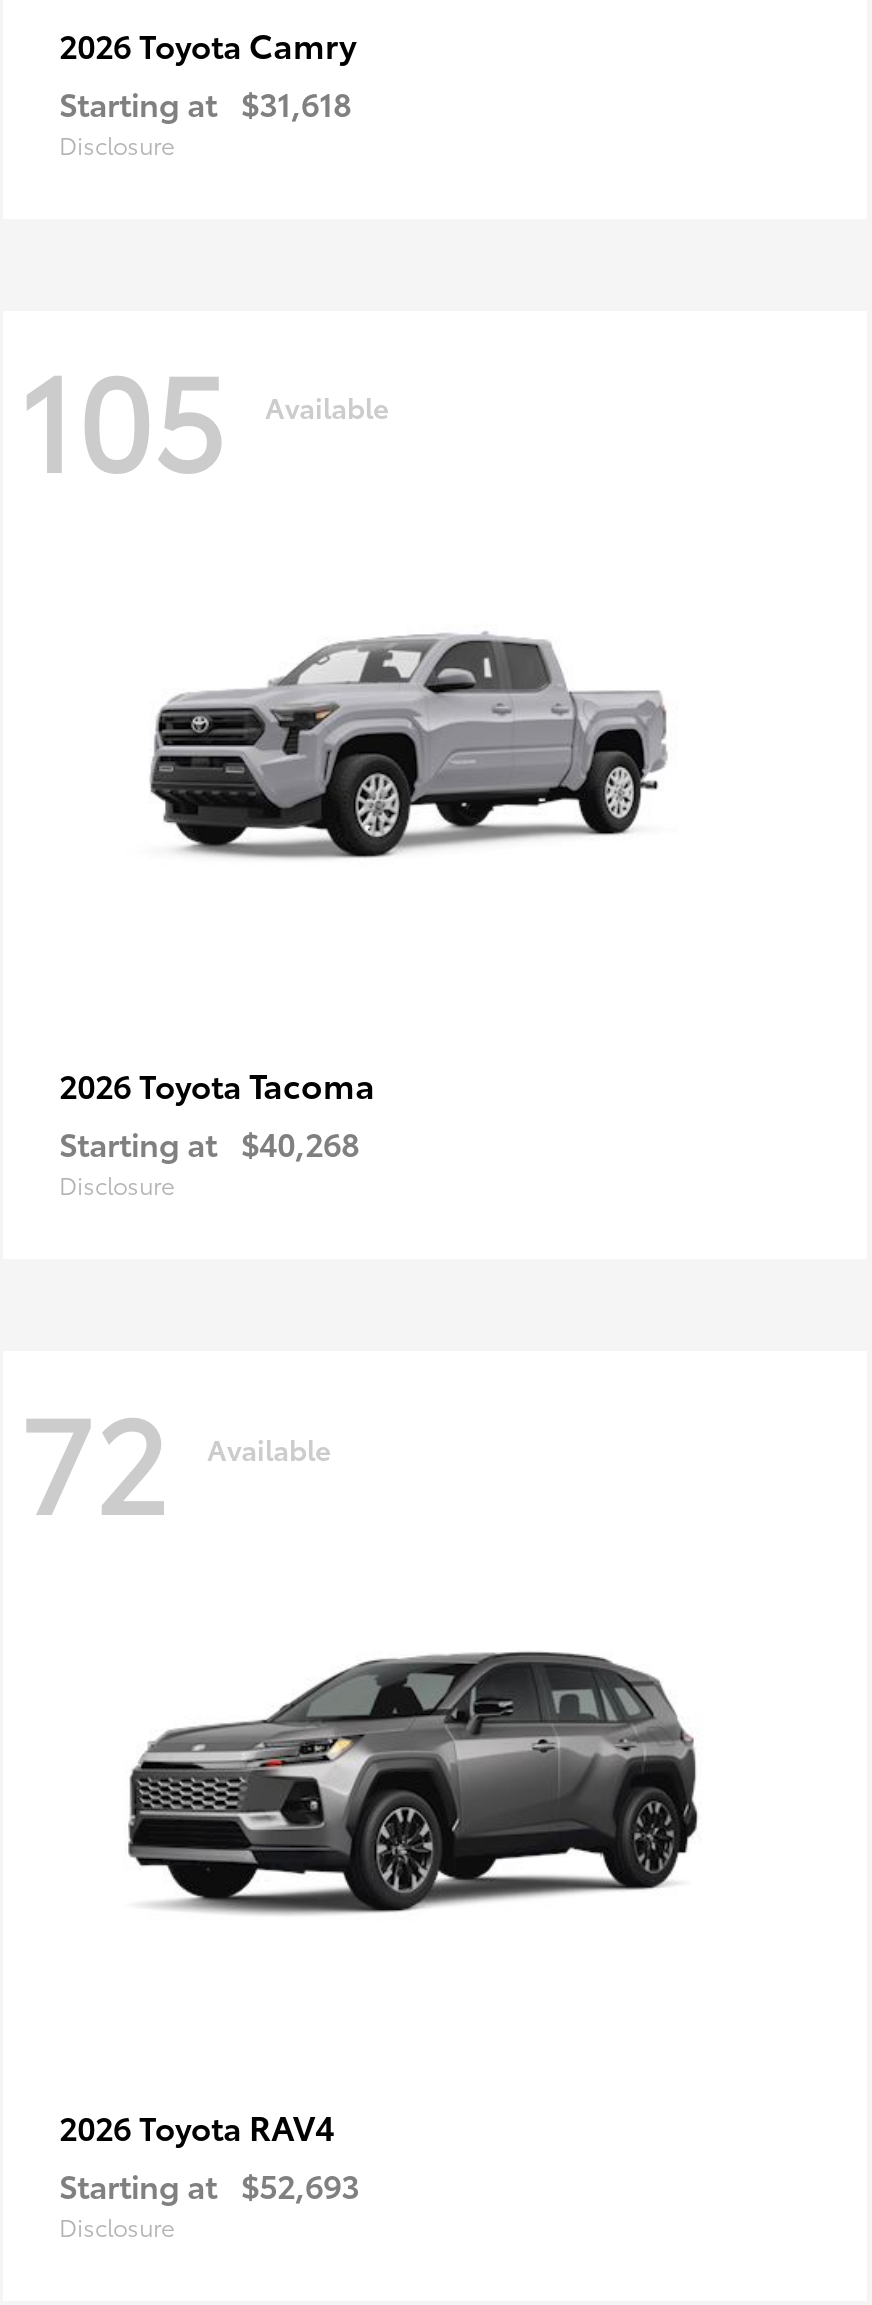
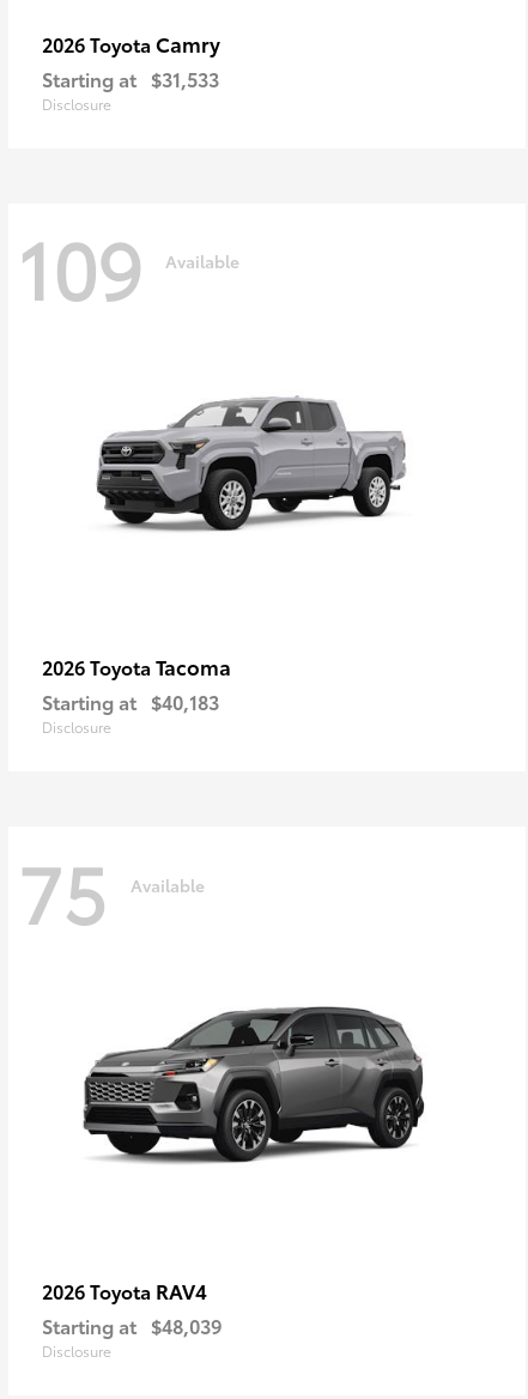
- Starting at $31,618
+ Starting at $31,533

- 105 Available
+ 109 Available

- Starting at $40,268
+ Starting at $40,183

- 72 Available
+ 75 Available

- Starting at $52,693
+ Starting at $48,039
